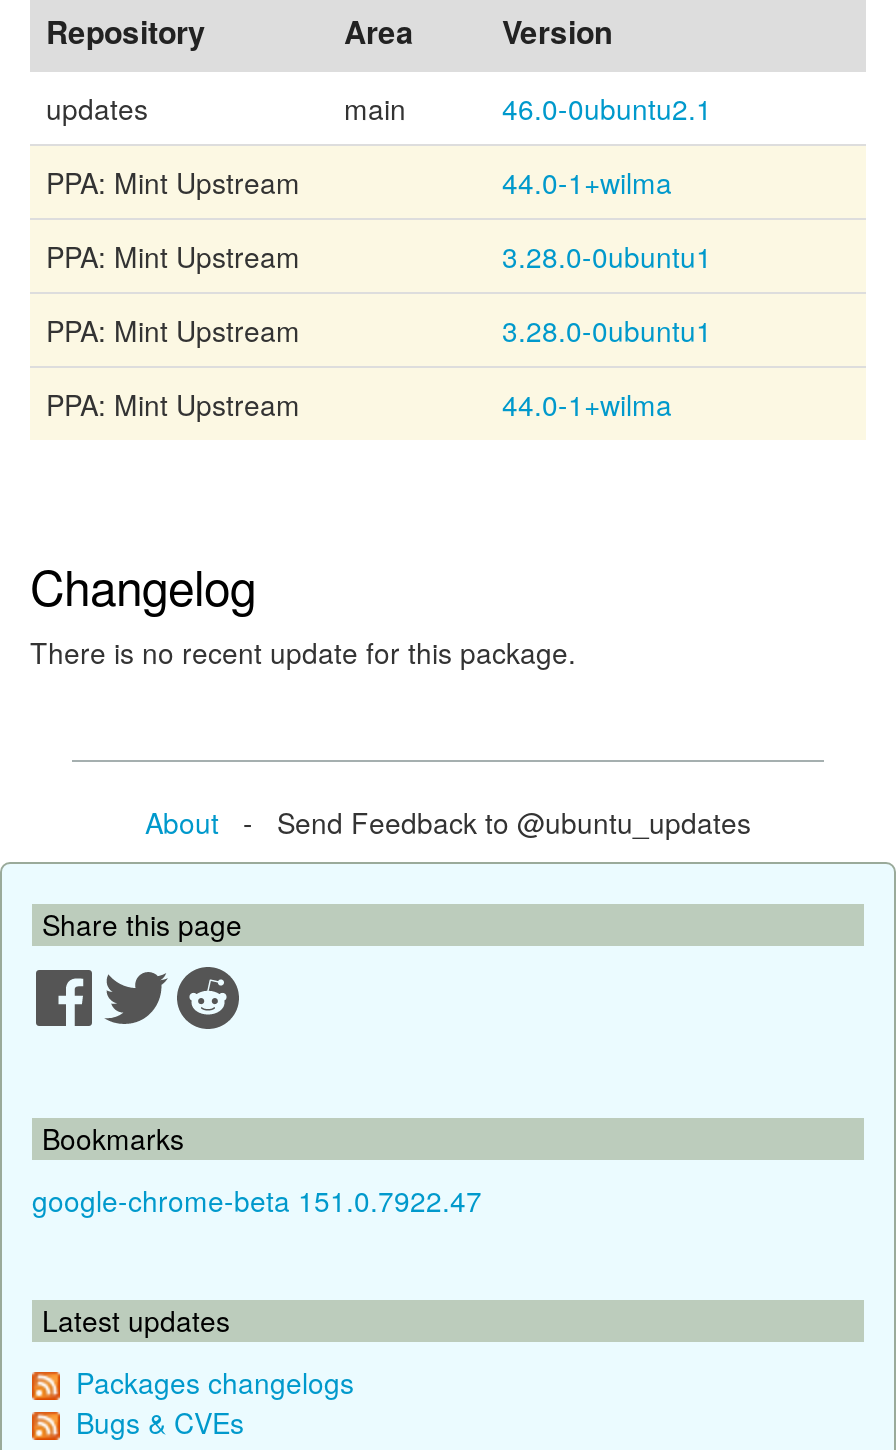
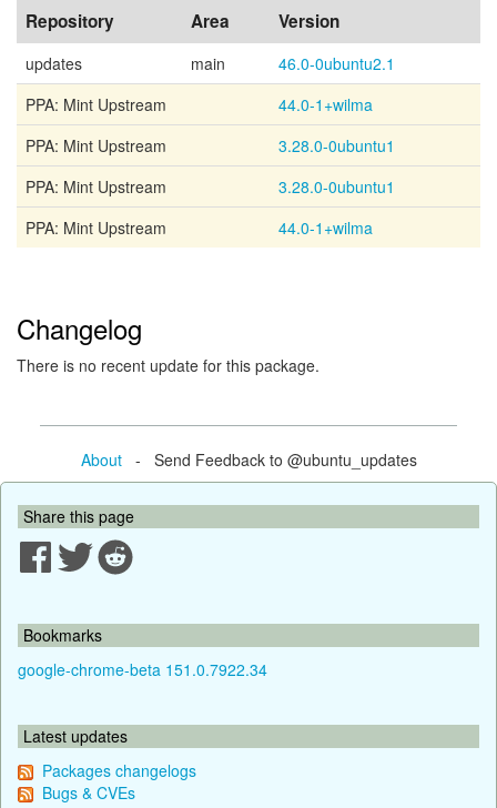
- google-chrome-beta 151.0.7922.47
+ google-chrome-beta 151.0.7922.34
